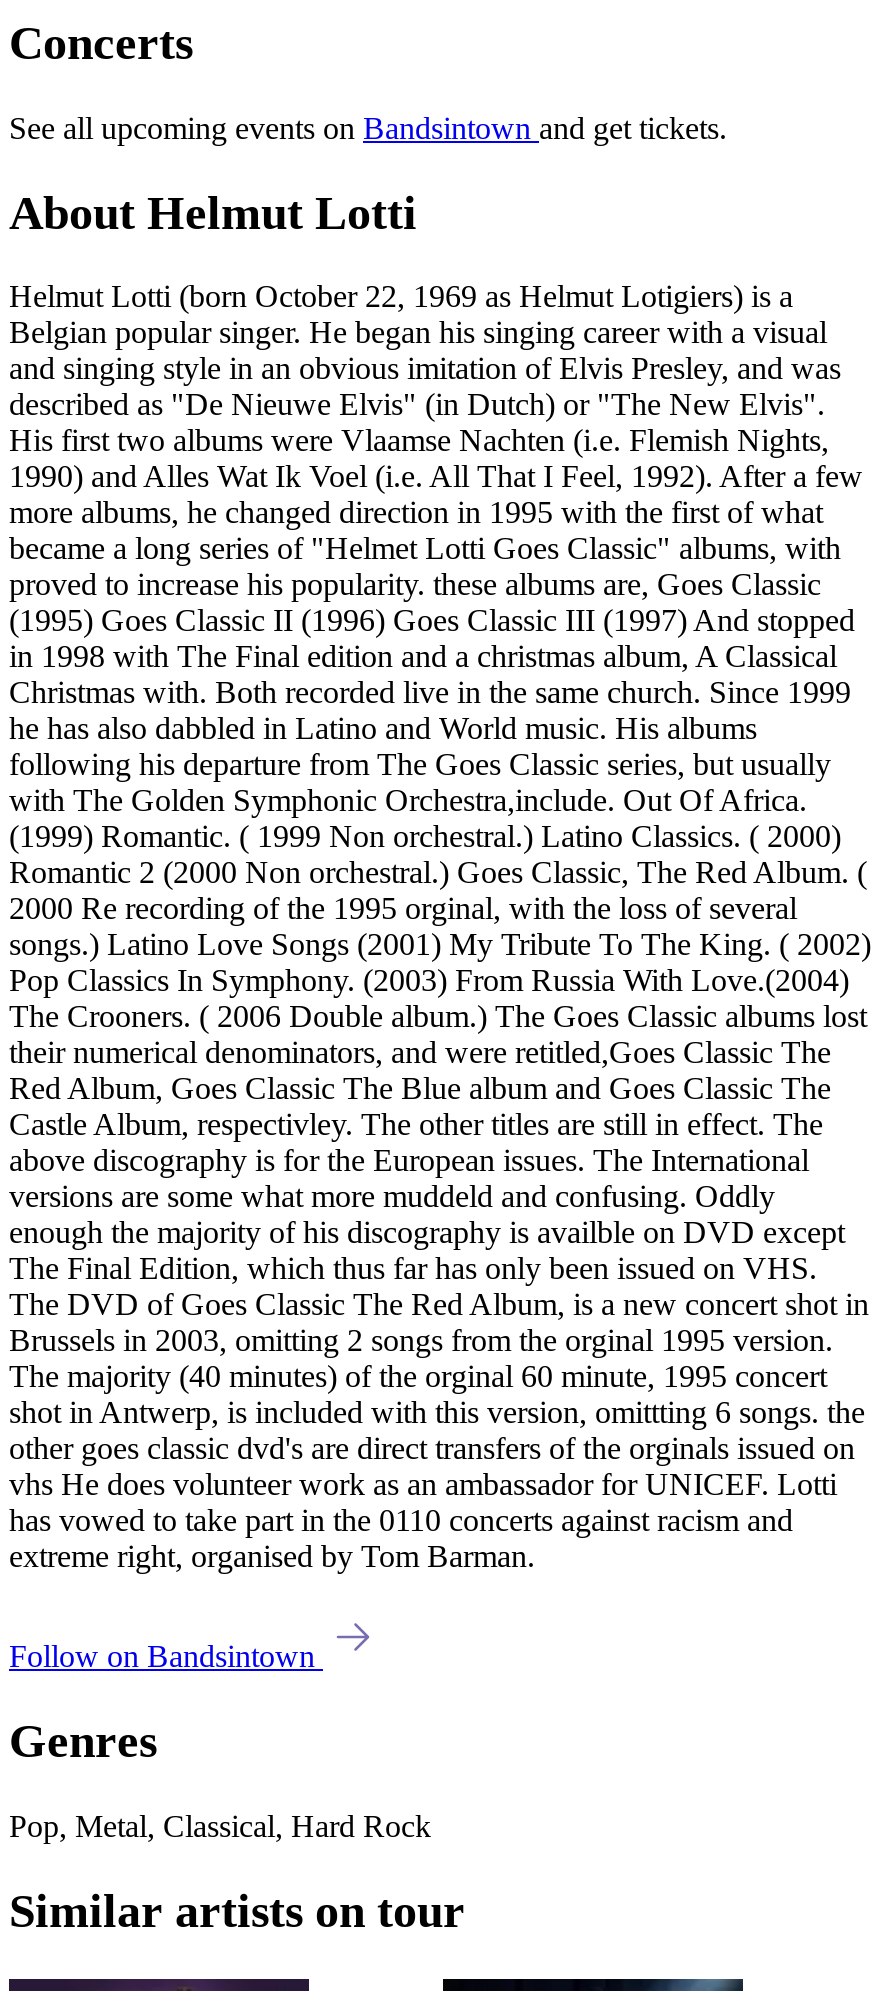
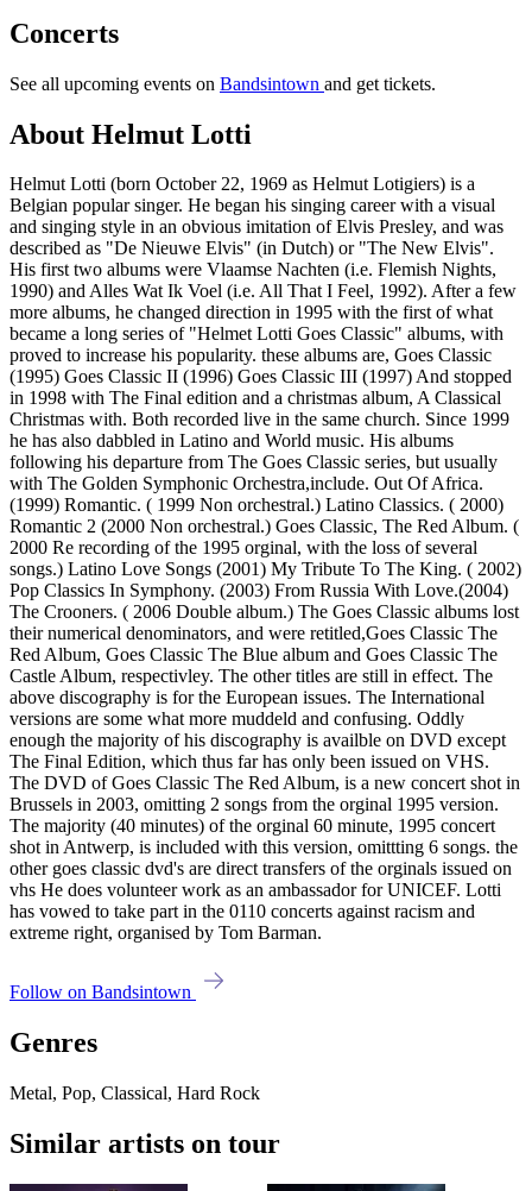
- Pop, Metal, Classical, Hard Rock
+ Metal, Pop, Classical, Hard Rock
